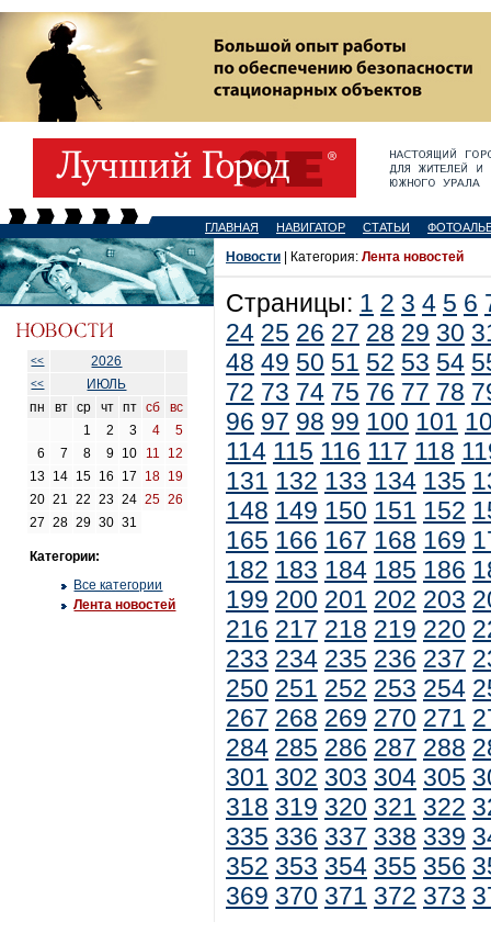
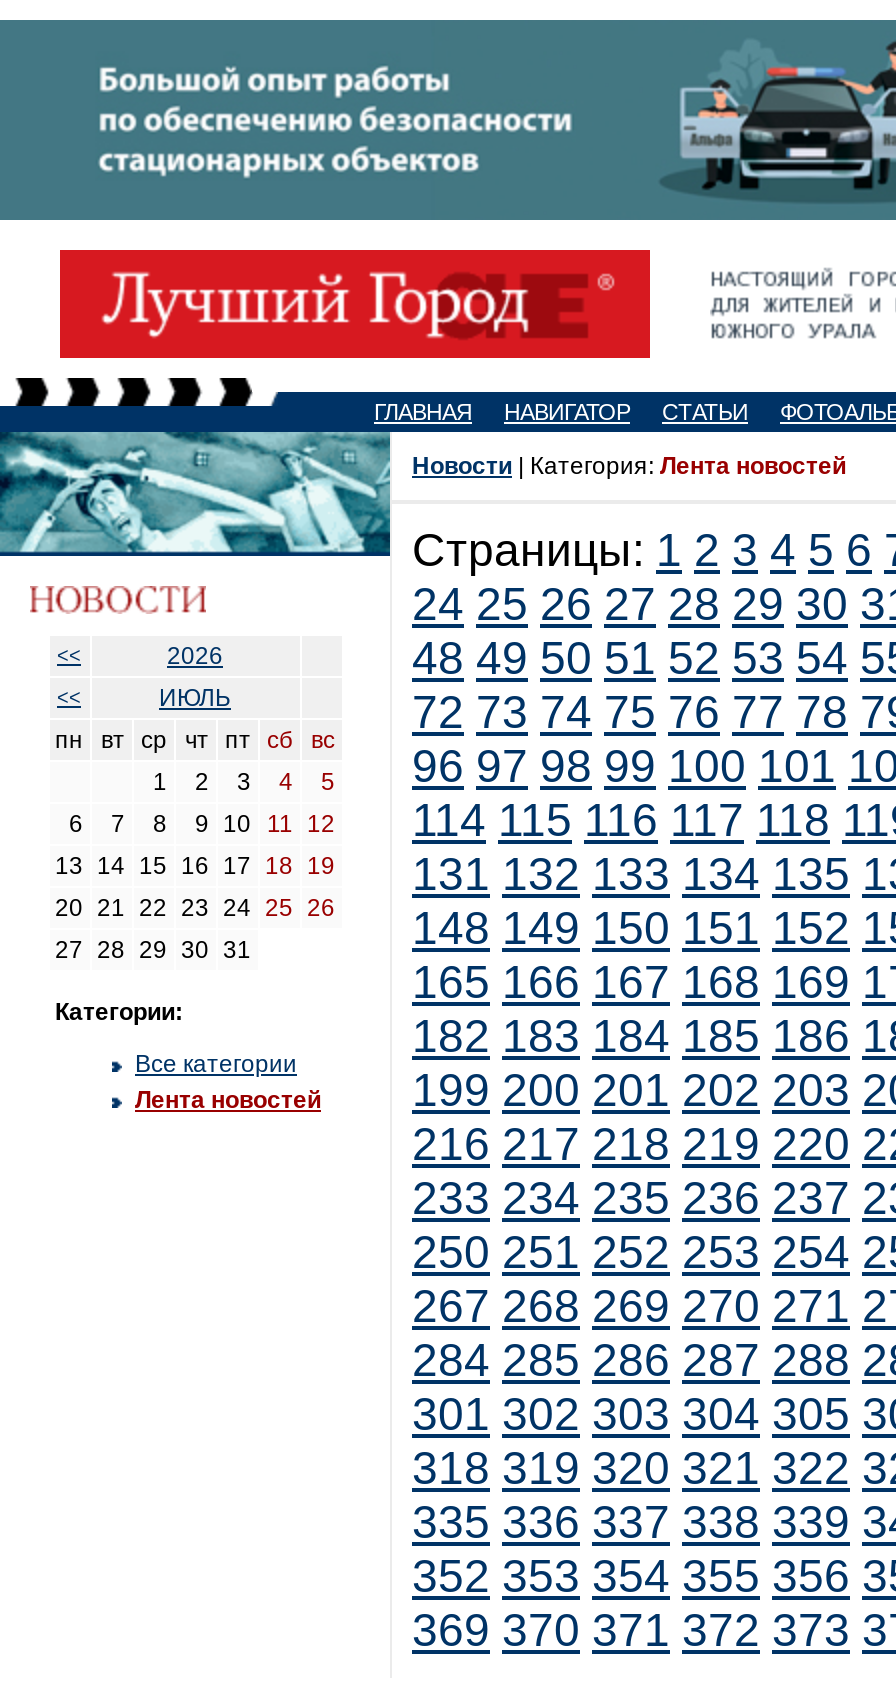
- [image]
+ [image]
